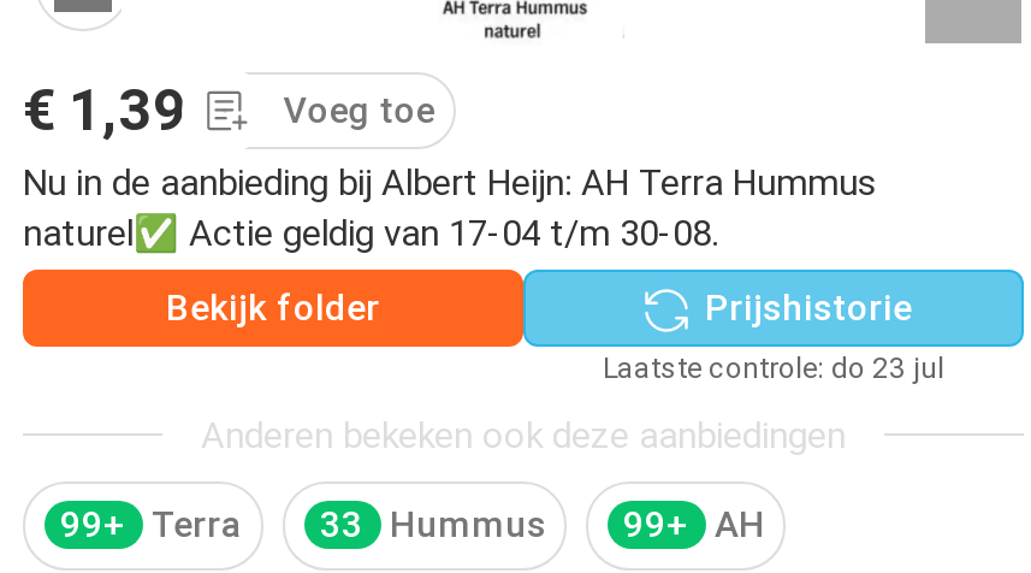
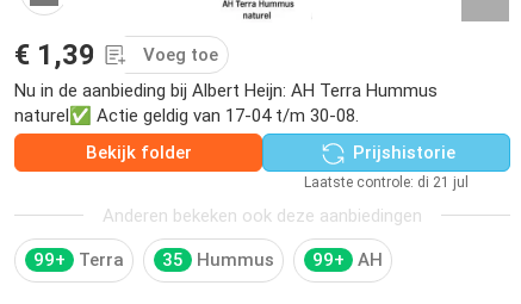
- Laatste controle: do 23 jul
+ Laatste controle: di 21 jul

- 99+ Terra 33 Hummus 99+ AH
+ 99+ Terra 35 Hummus 99+ AH
